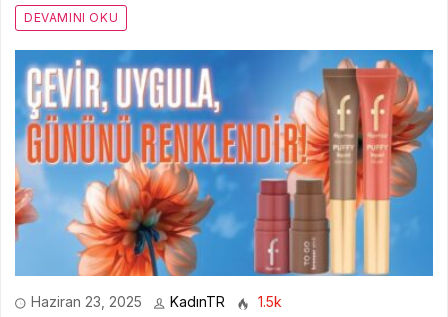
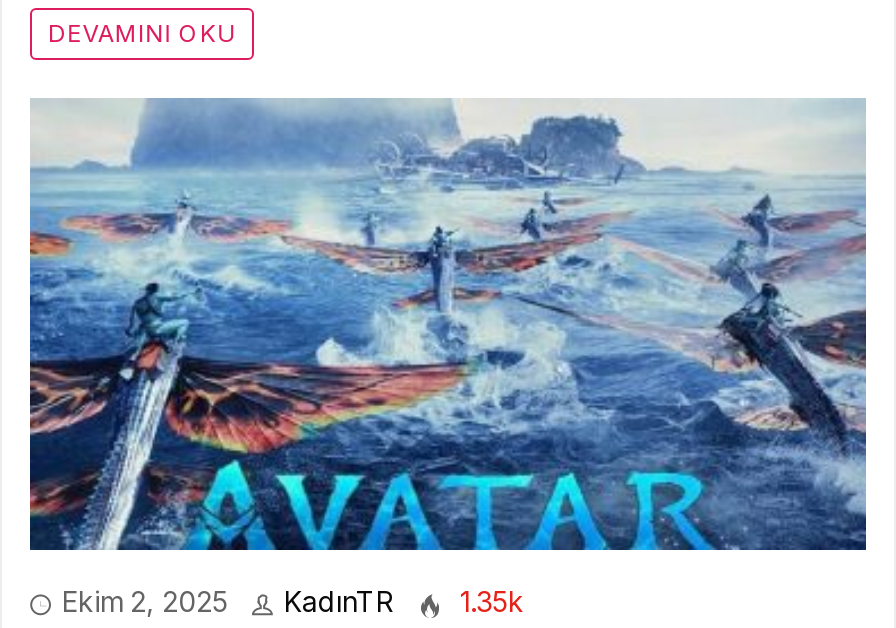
- [image]
- Haziran 23, 2025
+ [image]
+ Ekim 2, 2025

- 1.5k
+ 1.35k
